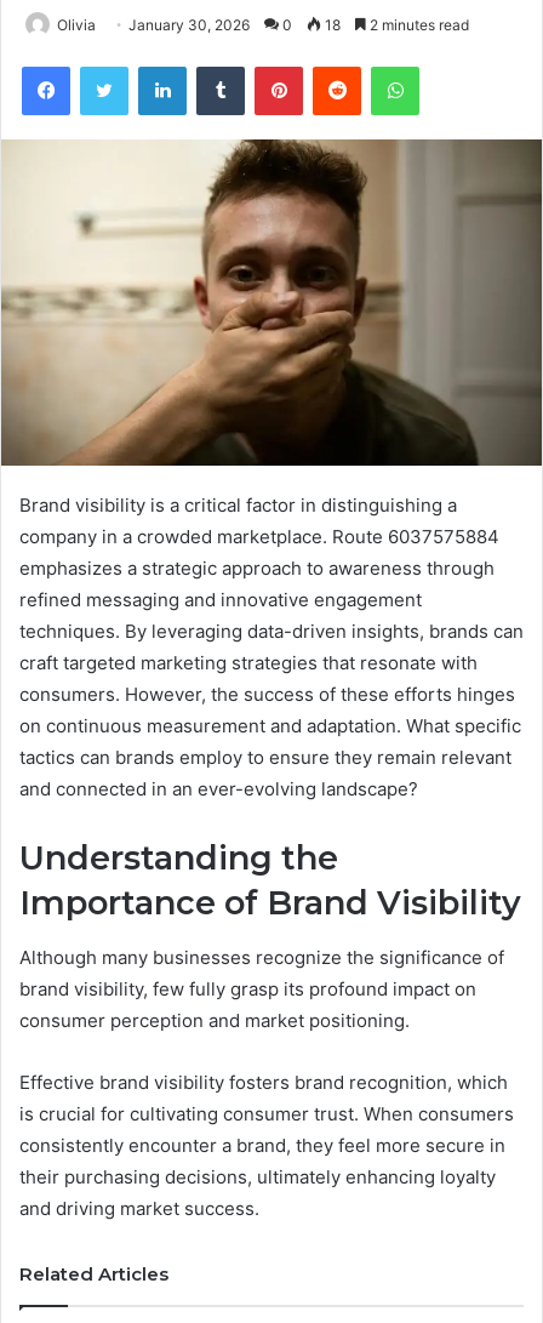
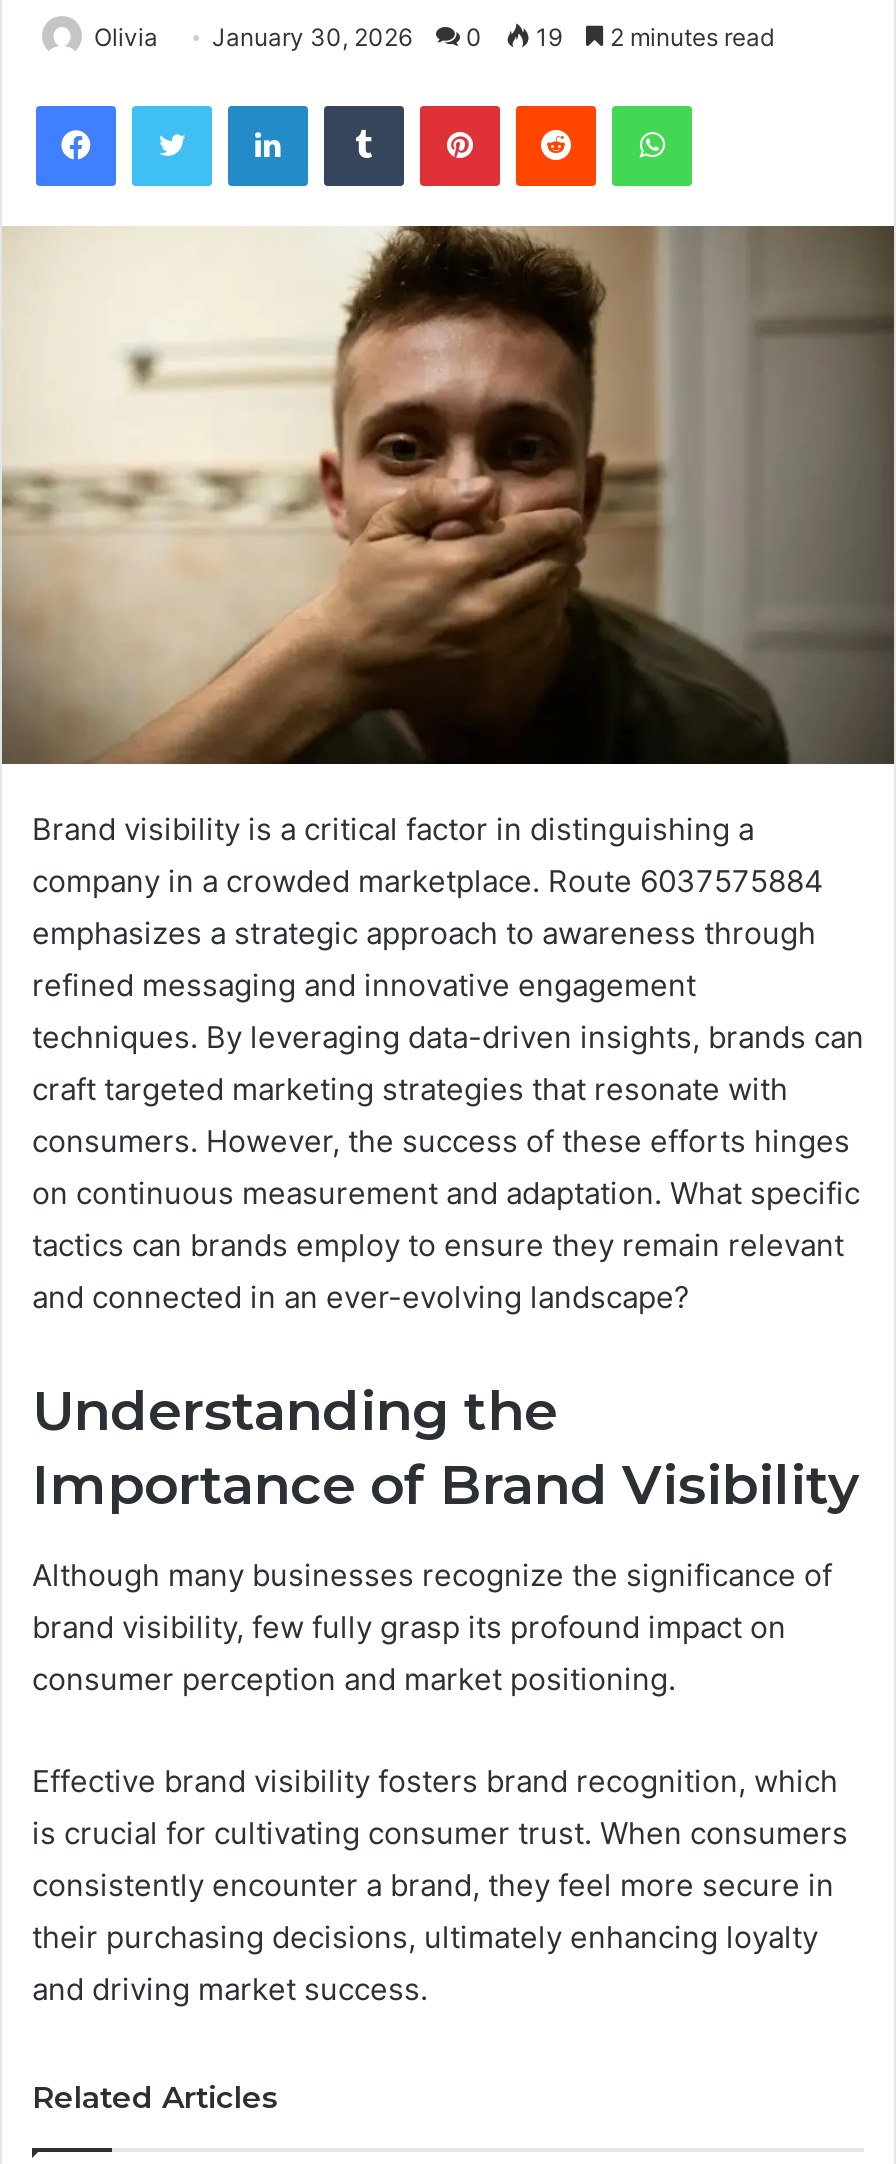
- Olivia January 30, 2026 0 18 2 minutes read
+ Olivia January 30, 2026 0 19 2 minutes read
